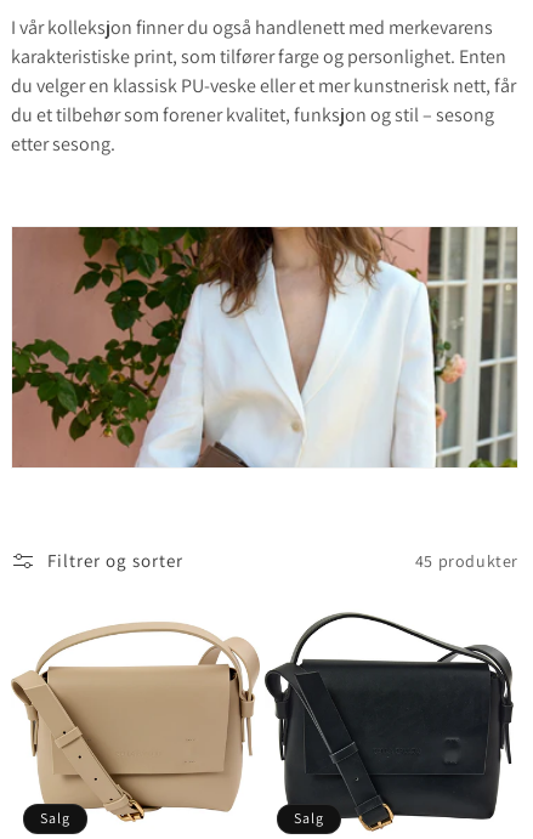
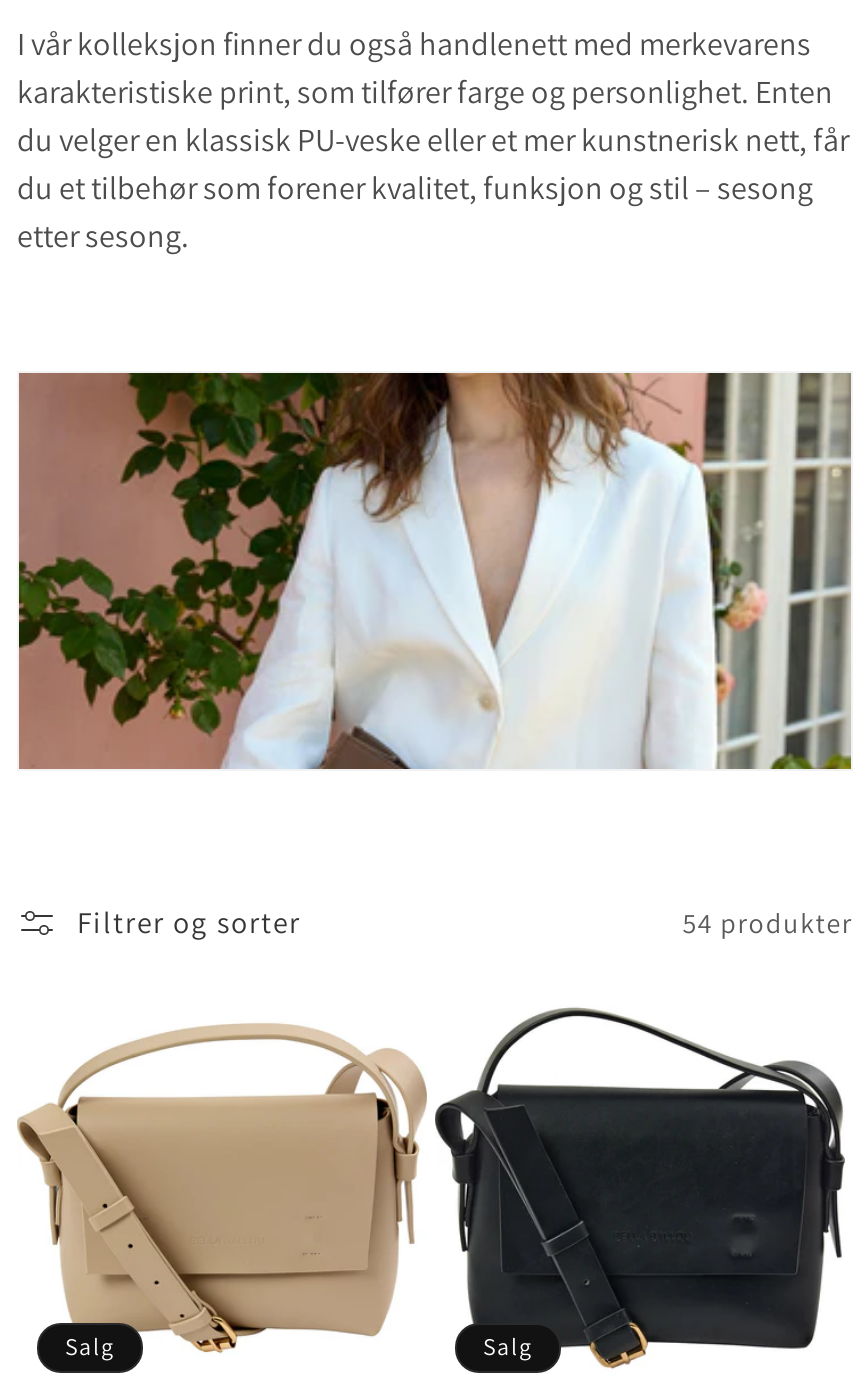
- 45 produkter
+ 54 produkter
